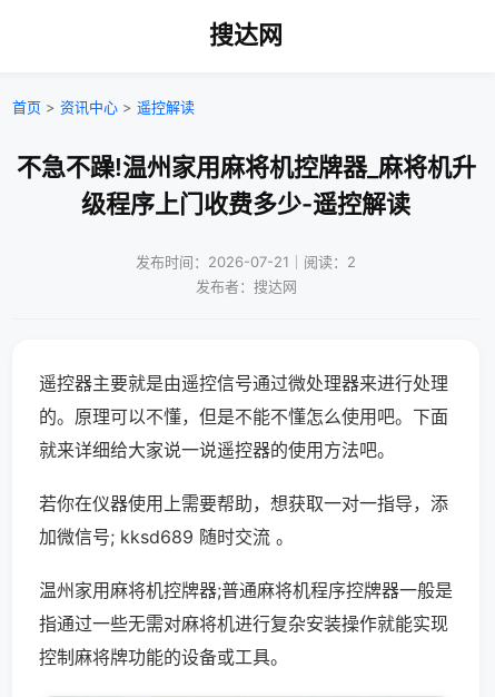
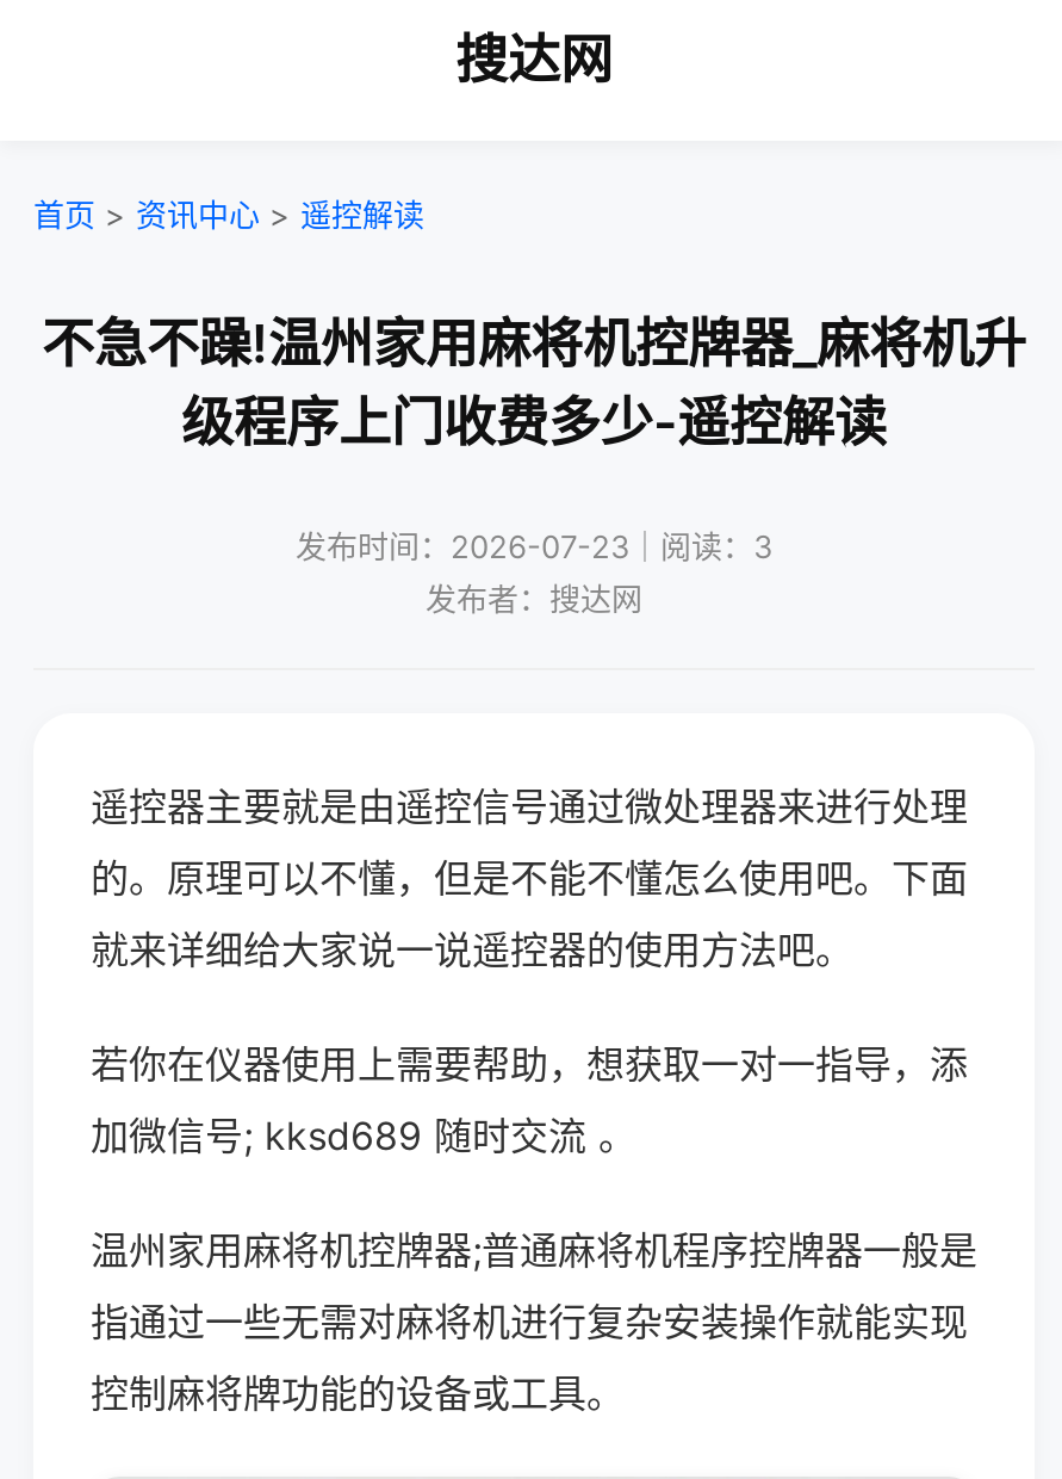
- 发布时间：2026-07-21｜阅读：2
+ 发布时间：2026-07-23｜阅读：3
